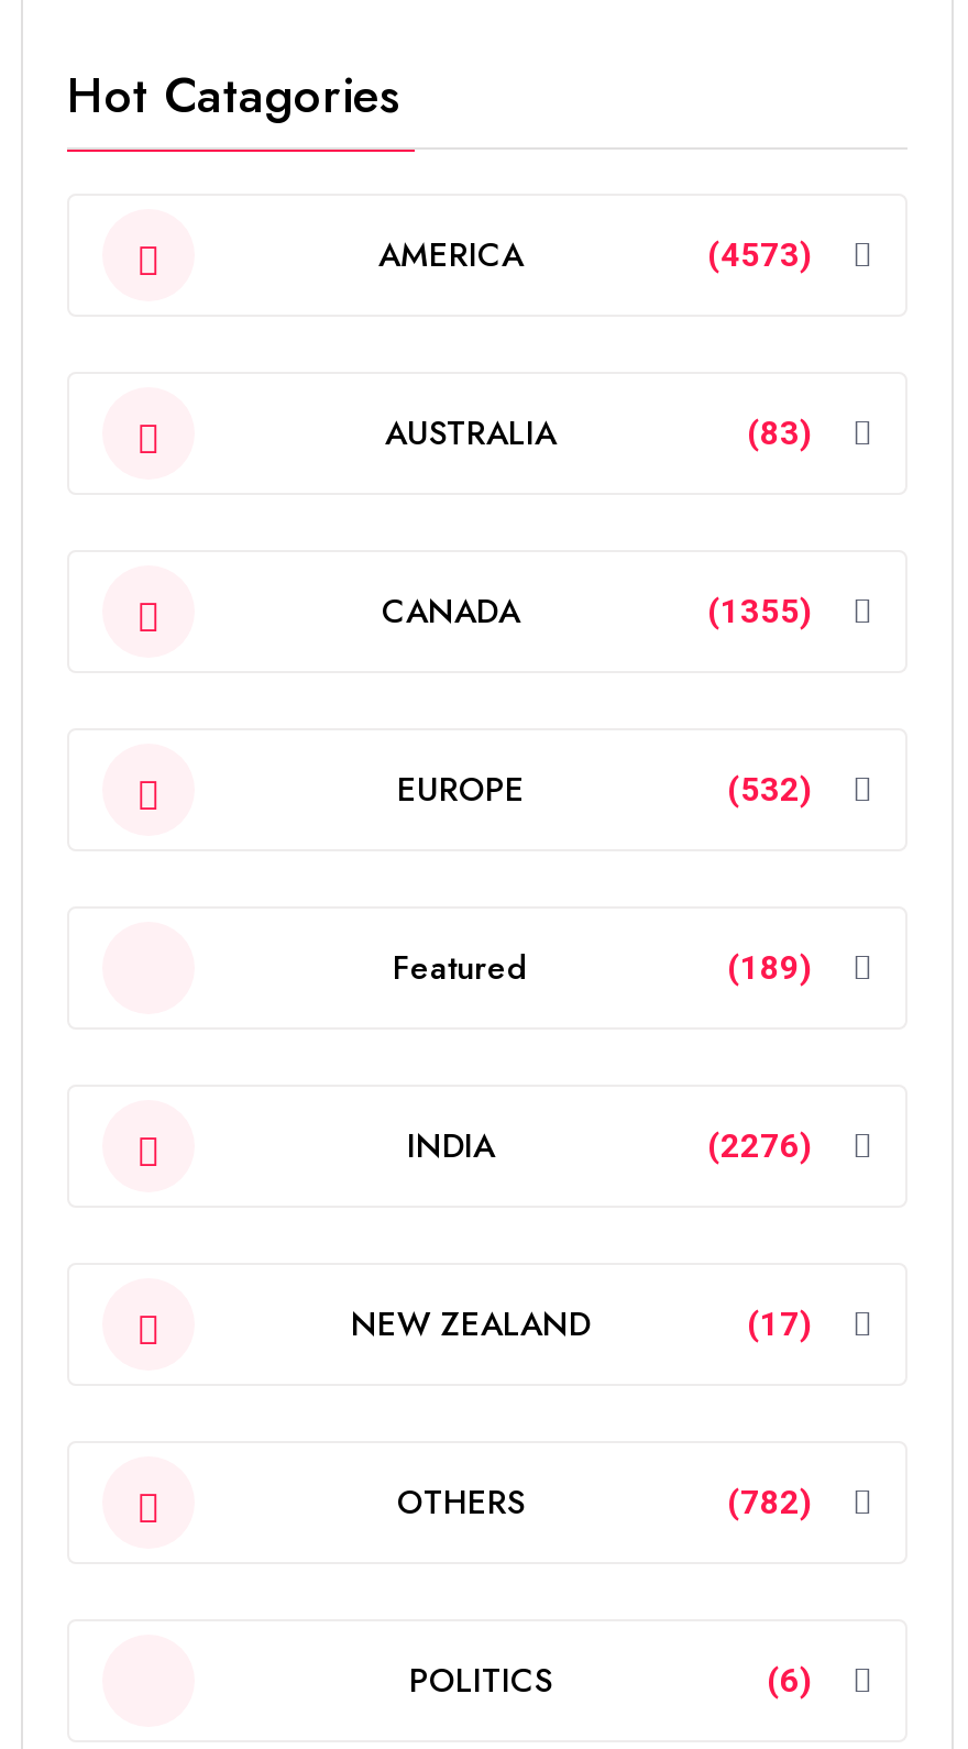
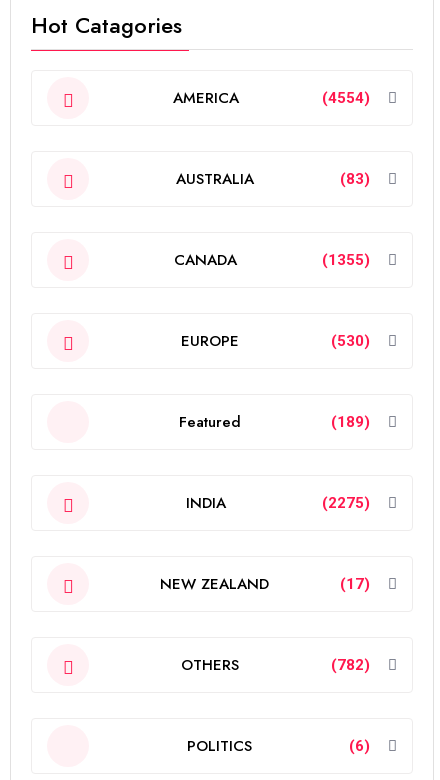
- (4573)
+ (4554)

- (532)
+ (530)

- (2276)
+ (2275)
